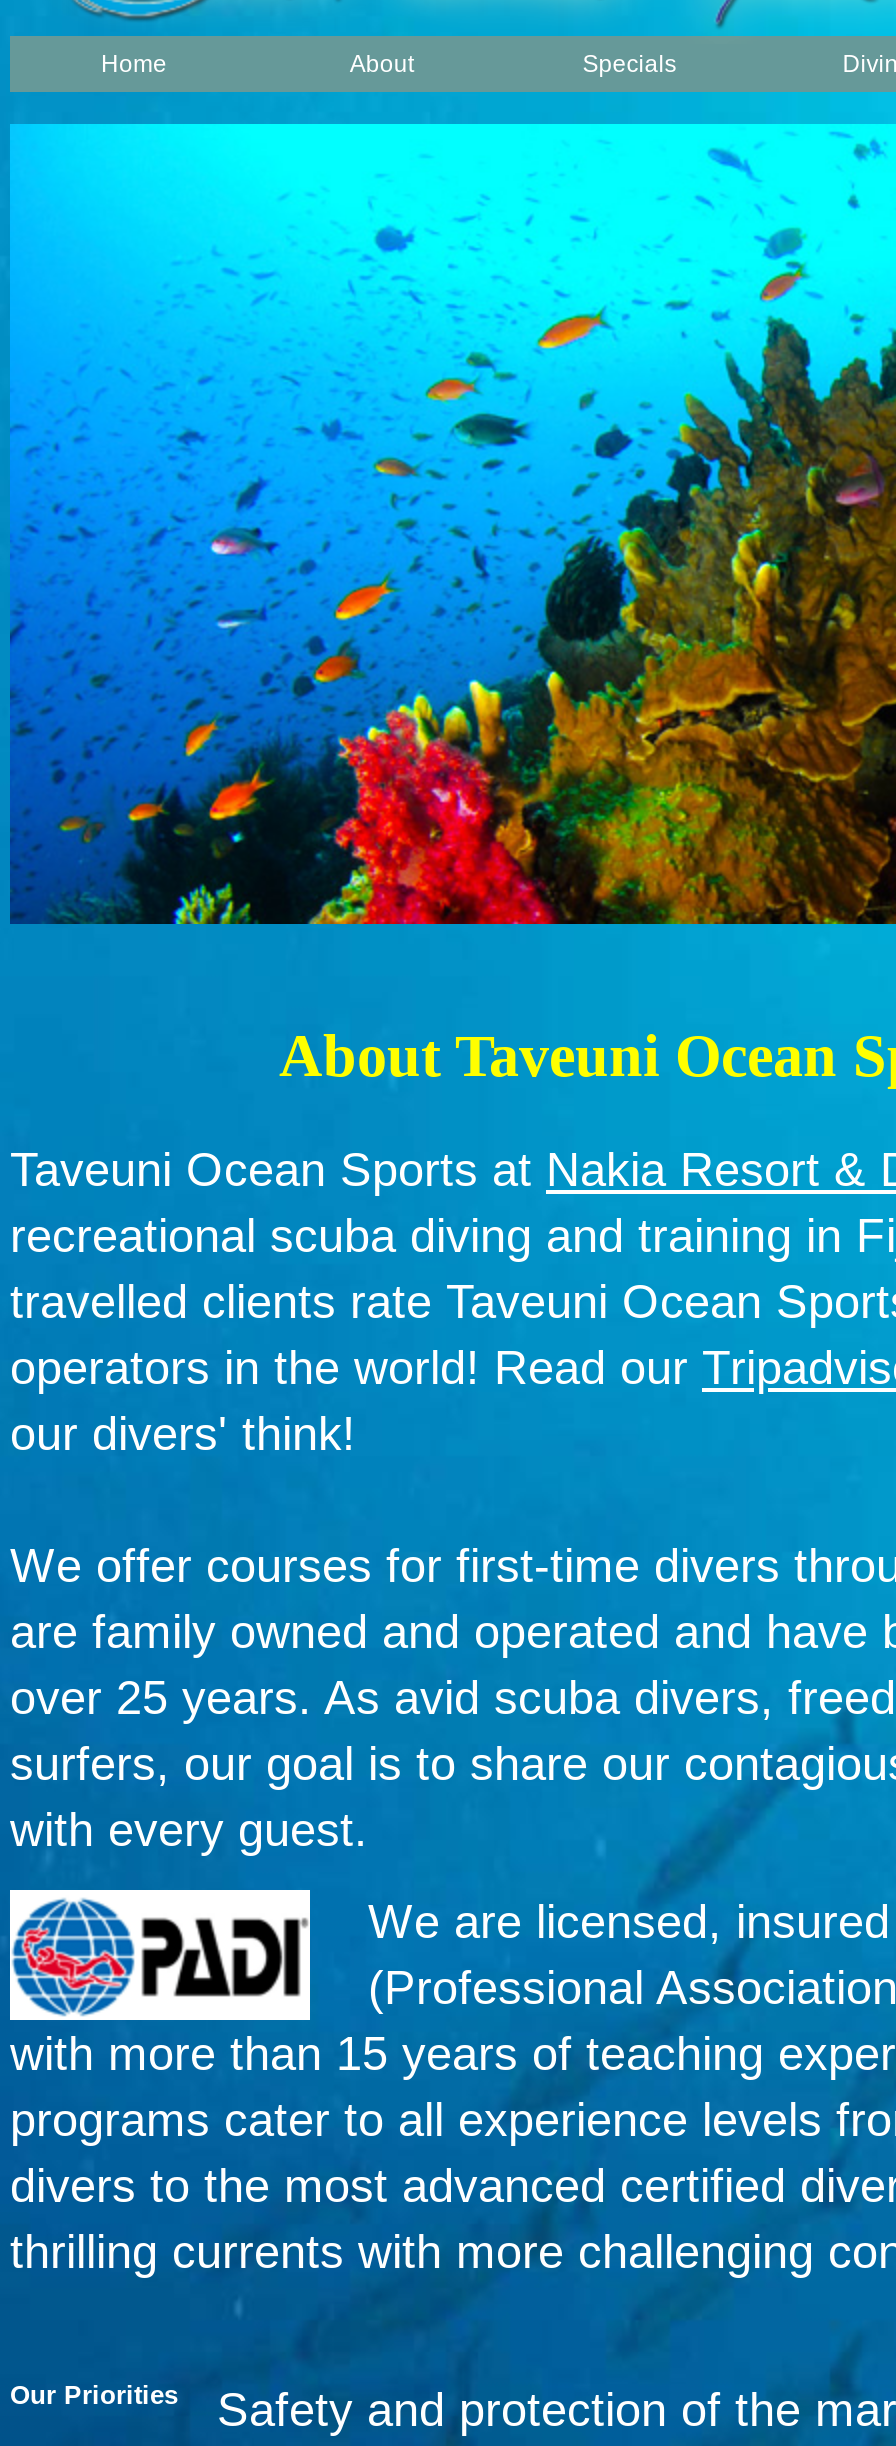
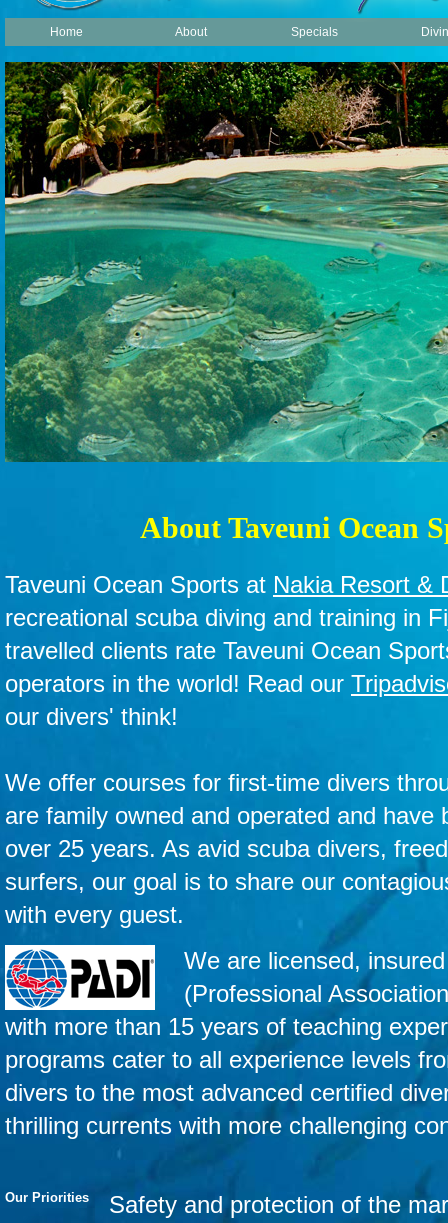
- [image]
+ [image]
